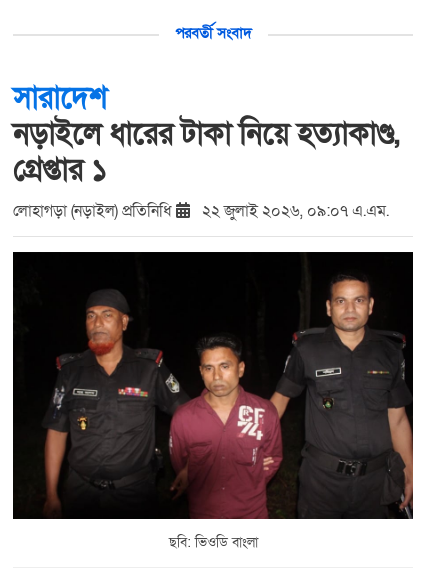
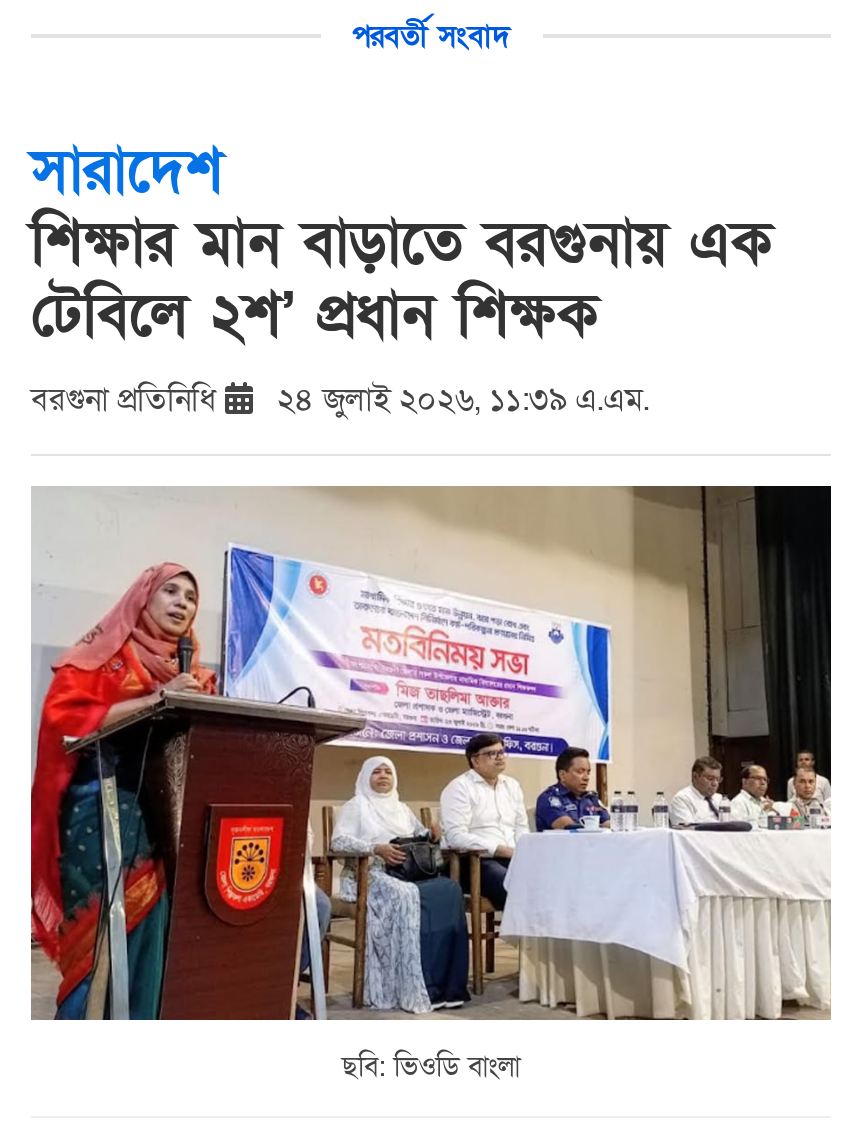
- নড়াইলে ধারের টাকা নিয়ে হত্যাকাণ্ড,
- গ্রেপ্তার ১
- লোহাগড়া (নড়াইল) প্রতিনিধি
- ২২ জুলাই ২০২৬, ০৯:০৭ এ.এম.
+ শিক্ষার মান বাড়াতে বরগুনায় এক
+ টেবিলে ২শ’ প্রধান শিক্ষক
+ বরগুনা প্রতিনিধি
+ ২৪ জুলাই ২০২৬, ১১:৩৯ এ.এম.

- [image]
+ [image]
